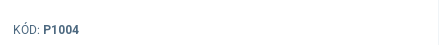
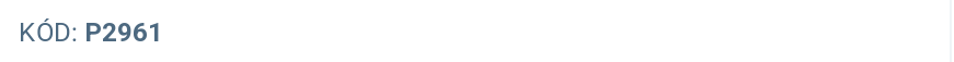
- KÓD: P1004
+ KÓD: P2961
